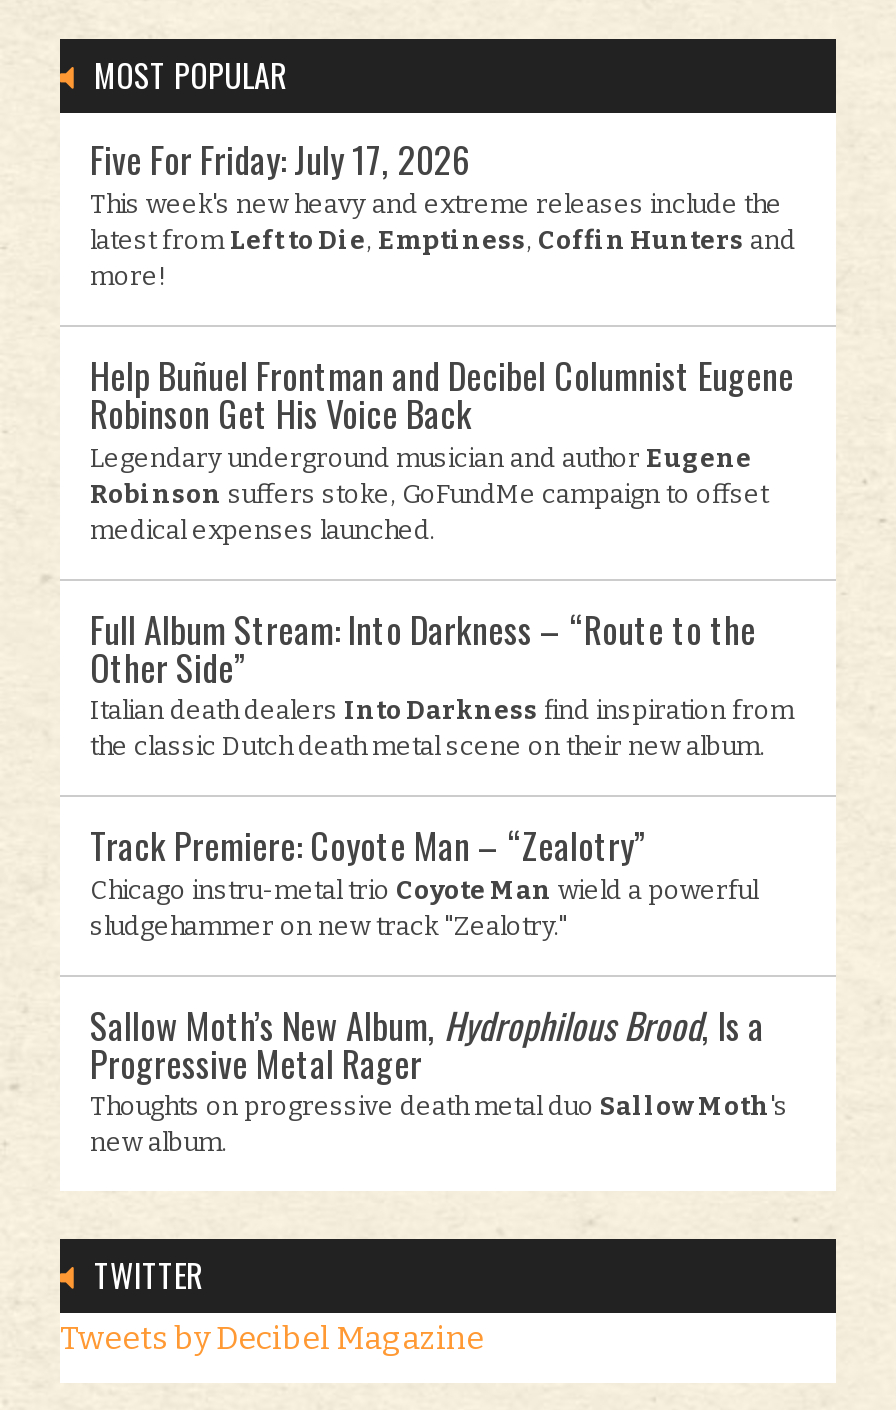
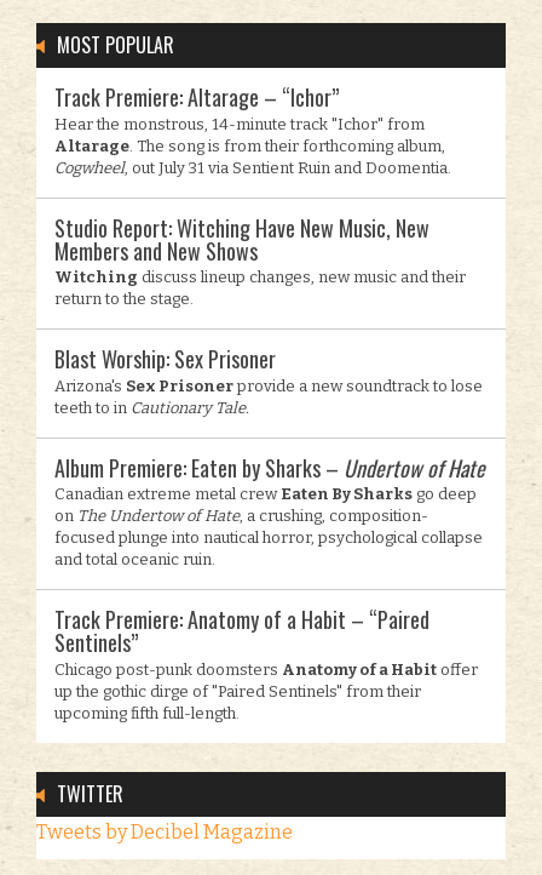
- Five For Friday: July 17, 2026
- This week's new heavy and extreme releases include the
- latest from Left to Die, Emptiness, Coffin Hunters and
- more!
+ Track Premiere: Altarage – “Ichor”
+ Hear the monstrous, 14-minute track "Ichor" from
+ Altarage. The song is from their forthcoming album,
+ Cogwheel, out July 31 via Sentient Ruin and Doomentia.

- Help Buñuel Frontman and Decibel Columnist Eugene
- Robinson Get His Voice Back
- Legendary underground musician and author Eugene
- Robinson suffers stoke, GoFundMe campaign to offset
- medical expenses launched.
+ Studio Report: Witching Have New Music, New
+ Members and New Shows
+ Witching discuss lineup changes, new music and their
+ return to the stage.

- Full Album Stream: Into Darkness – “Route to the
- Other Side”
- Italian death dealers Into Darkness find inspiration from
- the classic Dutch death metal scene on their new album.
+ Blast Worship: Sex Prisoner
+ Arizona's Sex Prisoner provide a new soundtrack to lose
+ teeth to in Cautionary Tale.

- Track Premiere: Coyote Man – “Zealotry”
- Chicago instru-metal trio Coyote Man wield a powerful
- sludgehammer on new track "Zealotry."
+ Album Premiere: Eaten by Sharks – Undertow of Hate
+ Canadian extreme metal crew Eaten By Sharks go deep
+ on The Undertow of Hate, a crushing, composition-
+ focused plunge into nautical horror, psychological collapse
+ and total oceanic ruin.

- Sallow Moth’s New Album, Hydrophilous Brood, Is a
- Progressive Metal Rager
- Thoughts on progressive death metal duo Sallow Moth's
- new album.
+ Track Premiere: Anatomy of a Habit – “Paired
+ Sentinels”
+ Chicago post-punk doomsters Anatomy of a Habit offer
+ up the gothic dirge of "Paired Sentinels" from their
+ upcoming fifth full-length.
